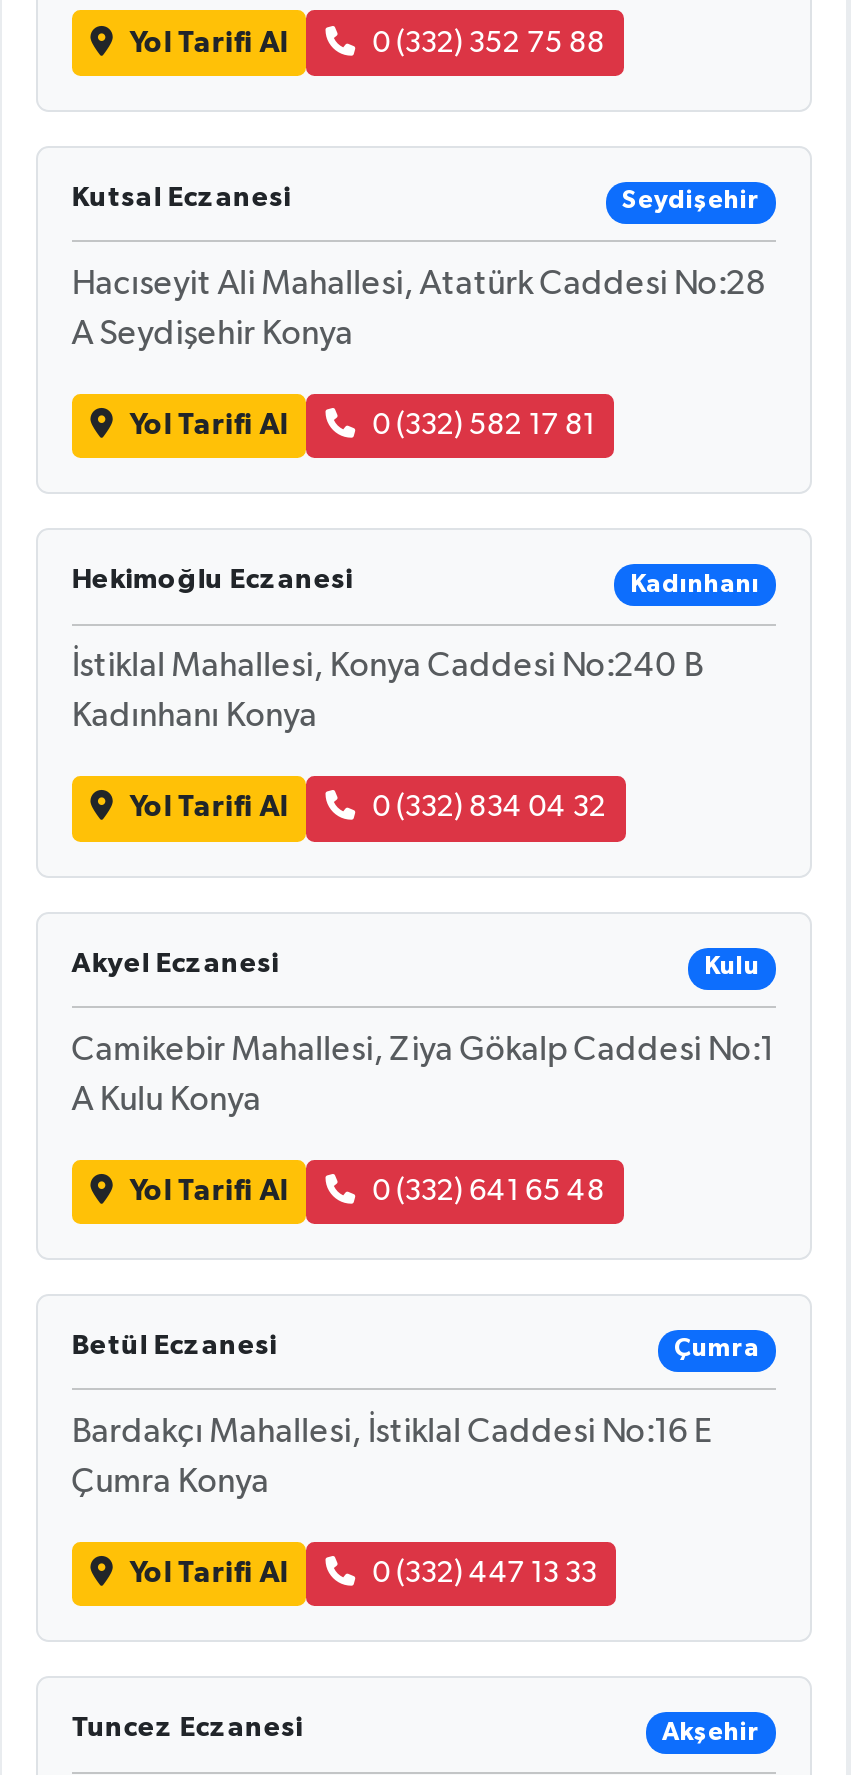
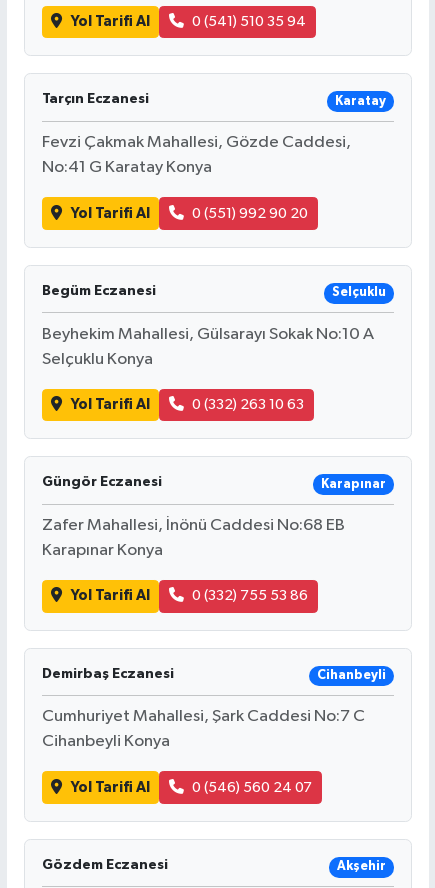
- 0 (332) 352 75 88
+ 0 (541) 510 35 94

- Kutsal Eczanesi
- Seydişehir
+ Tarçın Eczanesi
+ Karatay

- Hacıseyit Ali Mahallesi, Atatürk Caddesi No:28
+ Fevzi Çakmak Mahallesi, Gözde Caddesi,

- A Seydişehir Konya
+ No:41 G Karatay Konya

- 0 (332) 582 17 81
+ 0 (551) 992 90 20

- Hekimoğlu Eczanesi
- Kadınhanı
+ Begüm Eczanesi
+ Selçuklu

- İstiklal Mahallesi, Konya Caddesi No:240 B
+ Beyhekim Mahallesi, Gülsarayı Sokak No:10 A

- Kadınhanı Konya
+ Selçuklu Konya

- 0 (332) 834 04 32
+ 0 (332) 263 10 63

- Akyel Eczanesi
- Kulu
+ Güngör Eczanesi
+ Karapınar

- Camikebir Mahallesi, Ziya Gökalp Caddesi No:1
+ Zafer Mahallesi, İnönü Caddesi No:68 EB

- A Kulu Konya
+ Karapınar Konya

- 0 (332) 641 65 48
+ 0 (332) 755 53 86

- Betül Eczanesi
- Çumra
+ Demirbaş Eczanesi
+ Cihanbeyli

- Bardakçı Mahallesi, İstiklal Caddesi No:16 E
+ Cumhuriyet Mahallesi, Şark Caddesi No:7 C

- Çumra Konya
+ Cihanbeyli Konya

- 0 (332) 447 13 33
+ 0 (546) 560 24 07

- Tuncez Eczanesi
+ Gözdem Eczanesi
